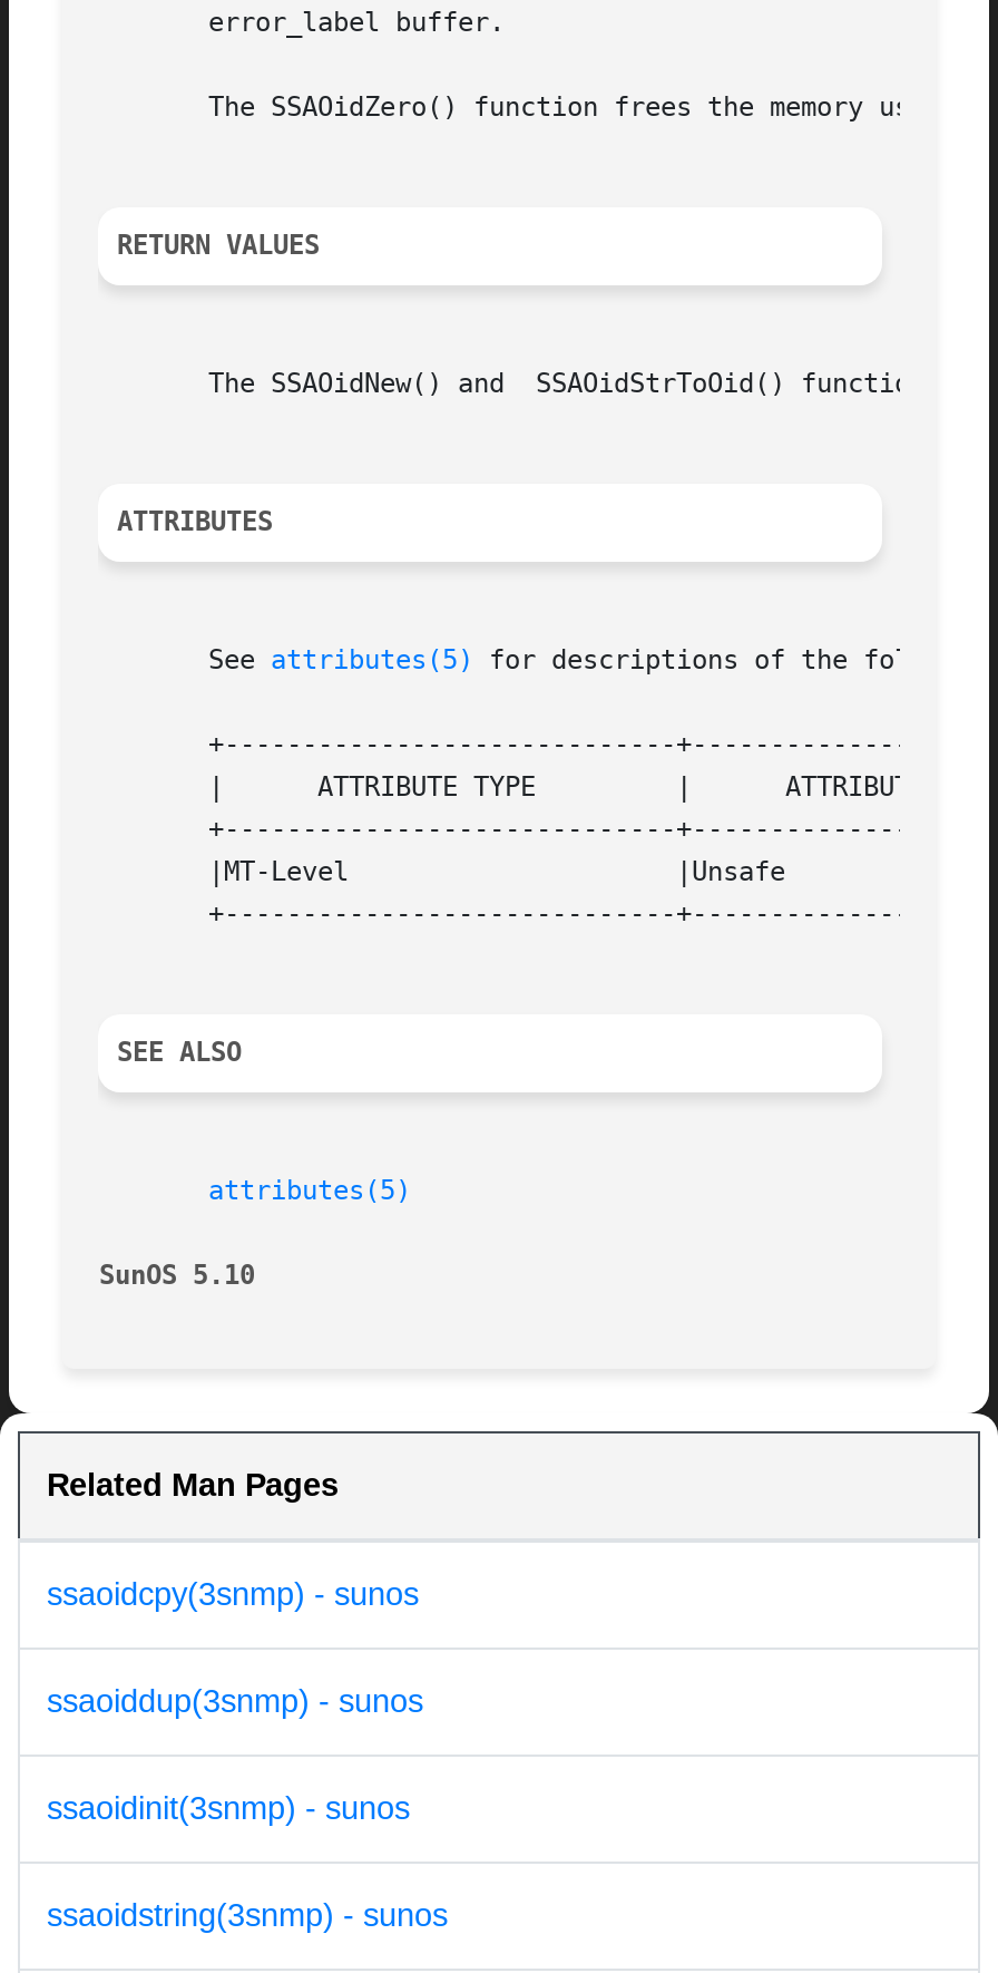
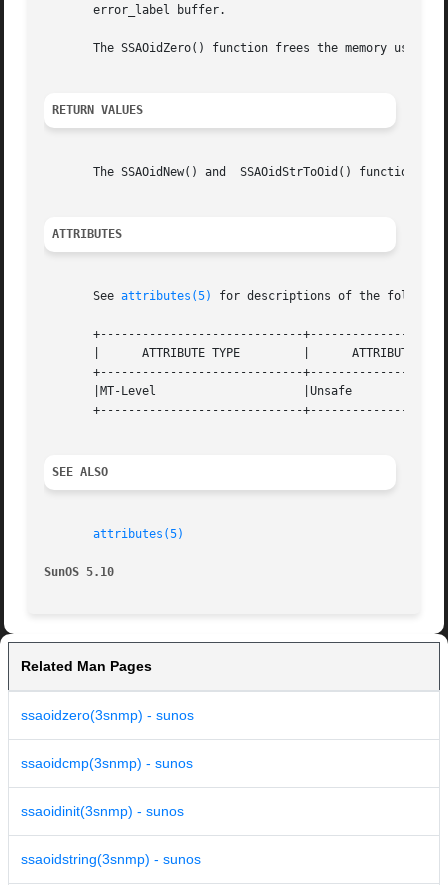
- ssaoidcpy(3snmp) - sunos
+ ssaoidzero(3snmp) - sunos

- ssaoiddup(3snmp) - sunos
+ ssaoidcmp(3snmp) - sunos
